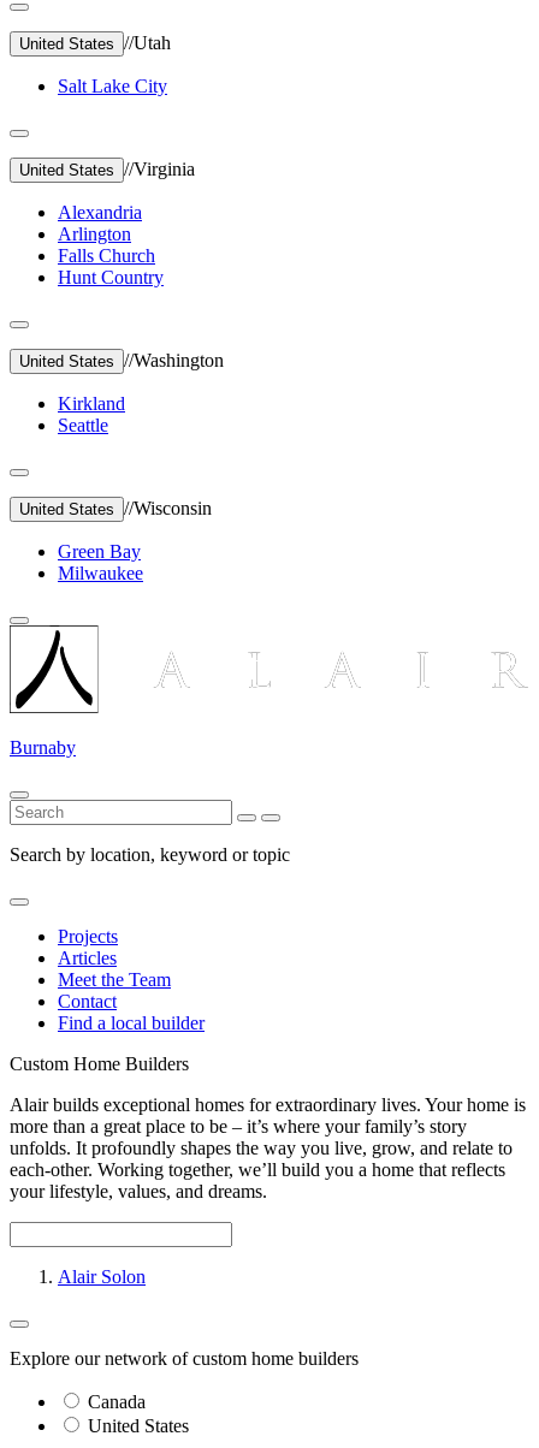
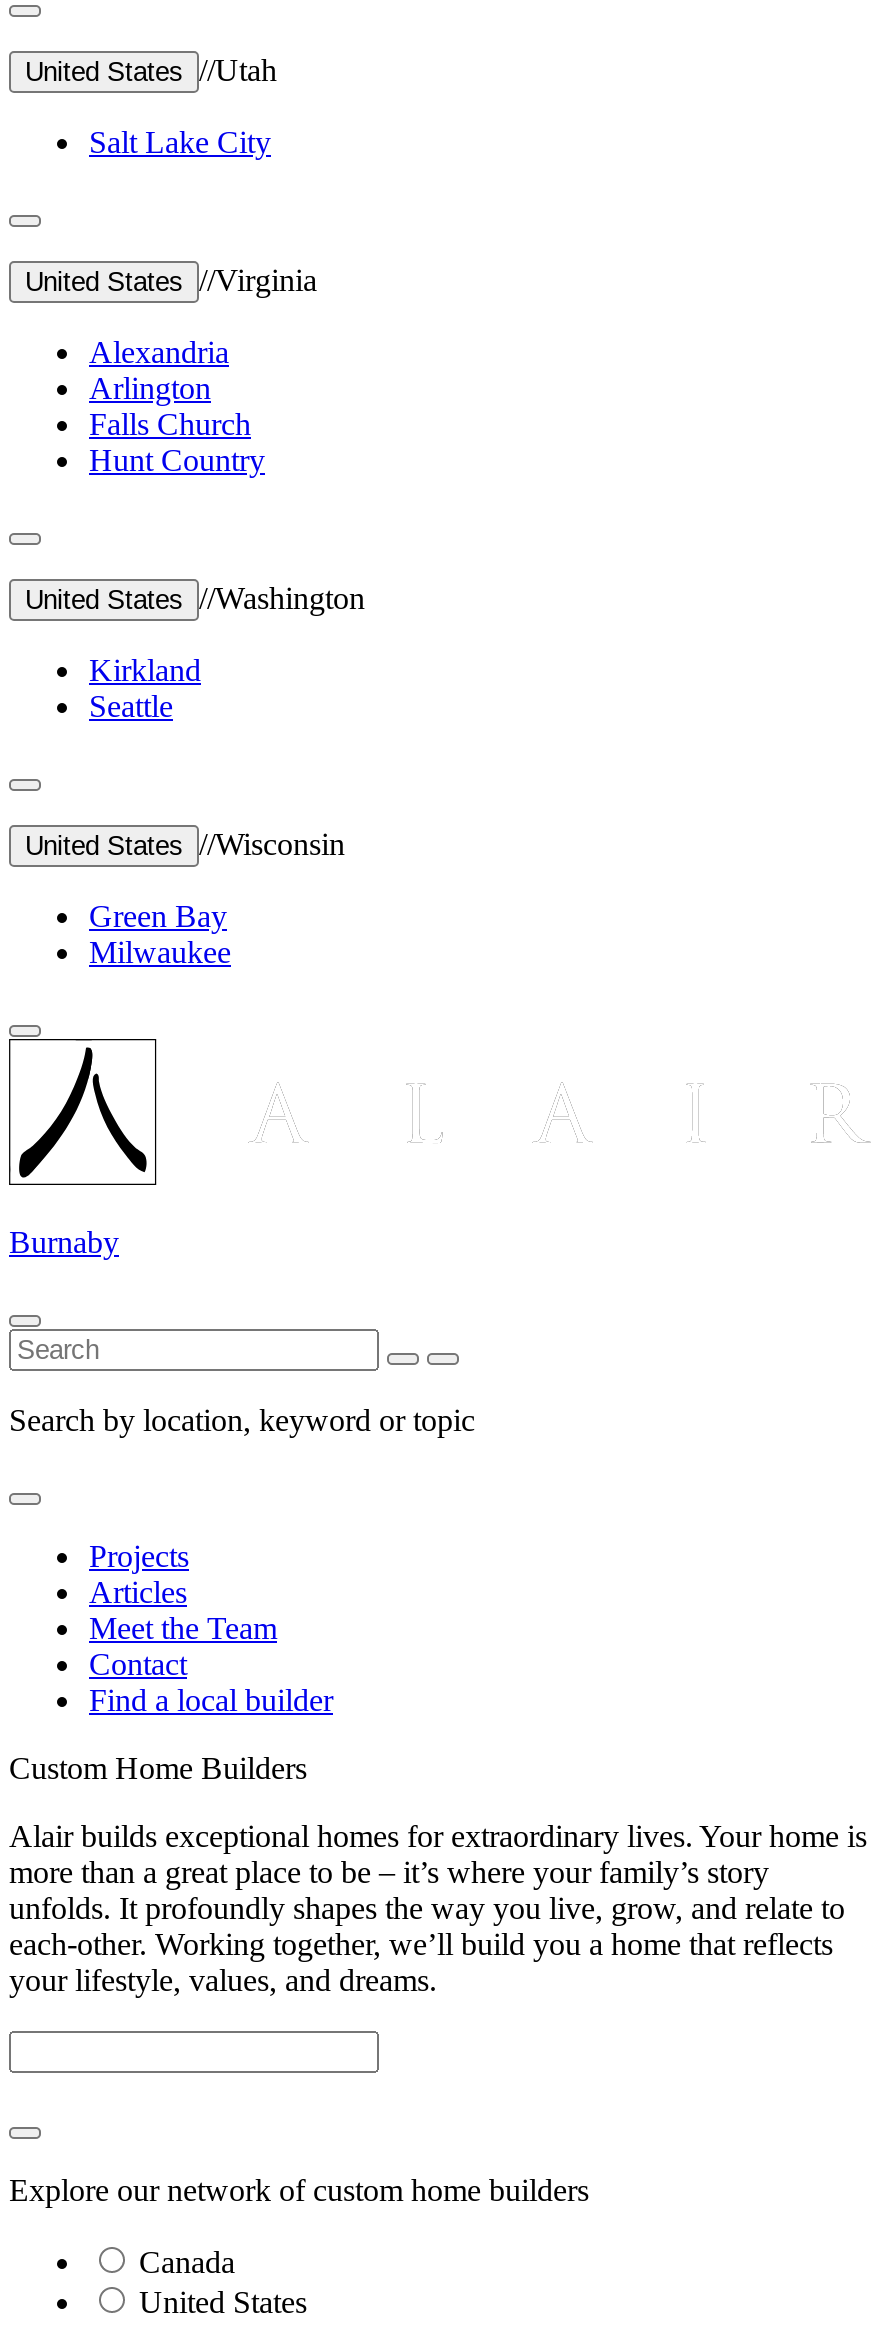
- Alair Solon
